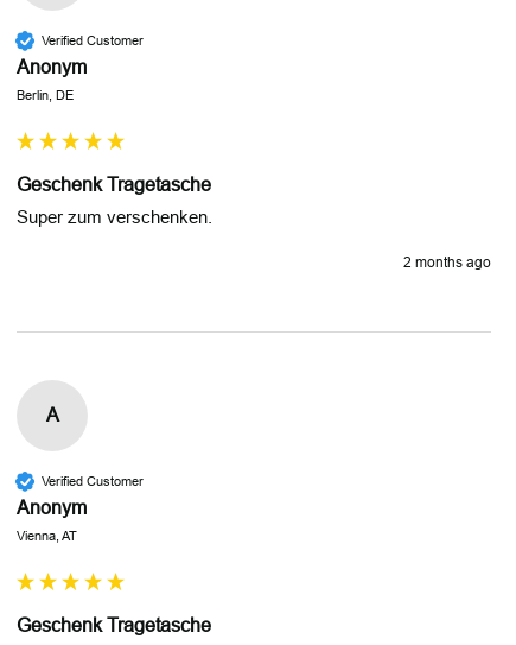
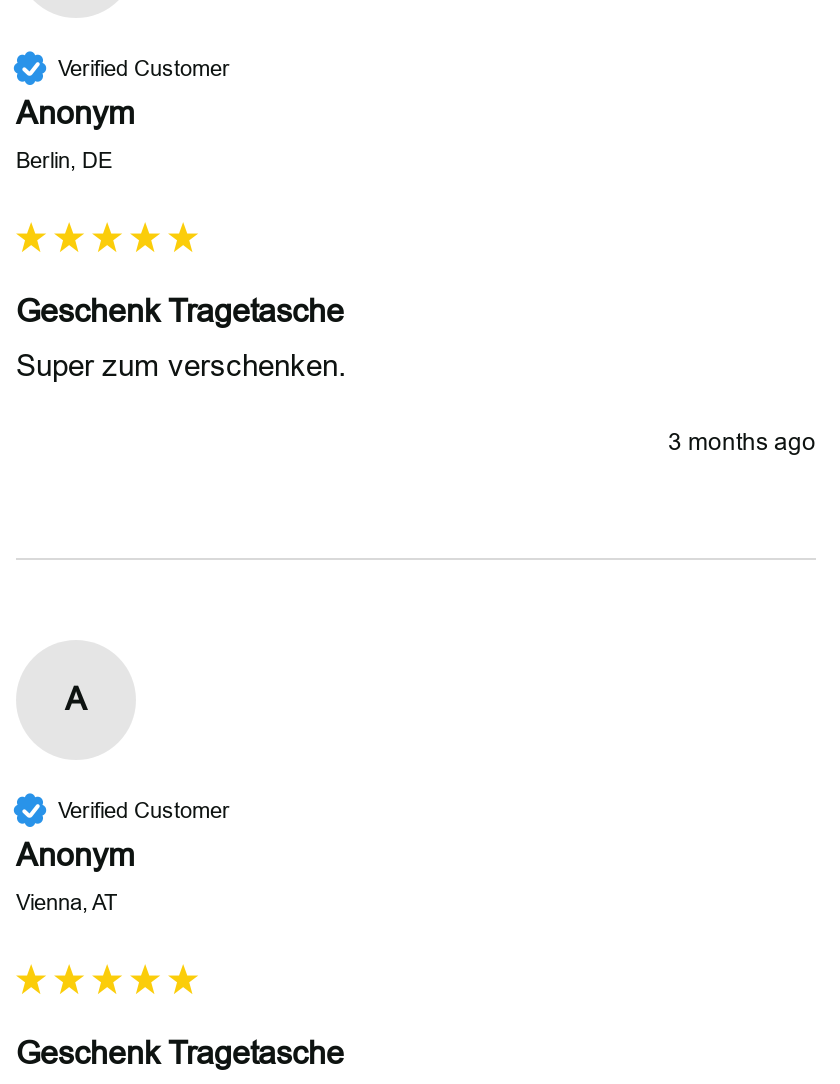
- 2 months ago
+ 3 months ago
